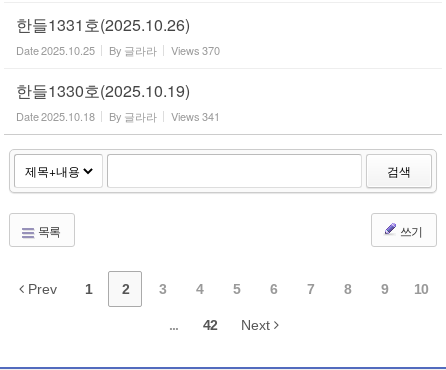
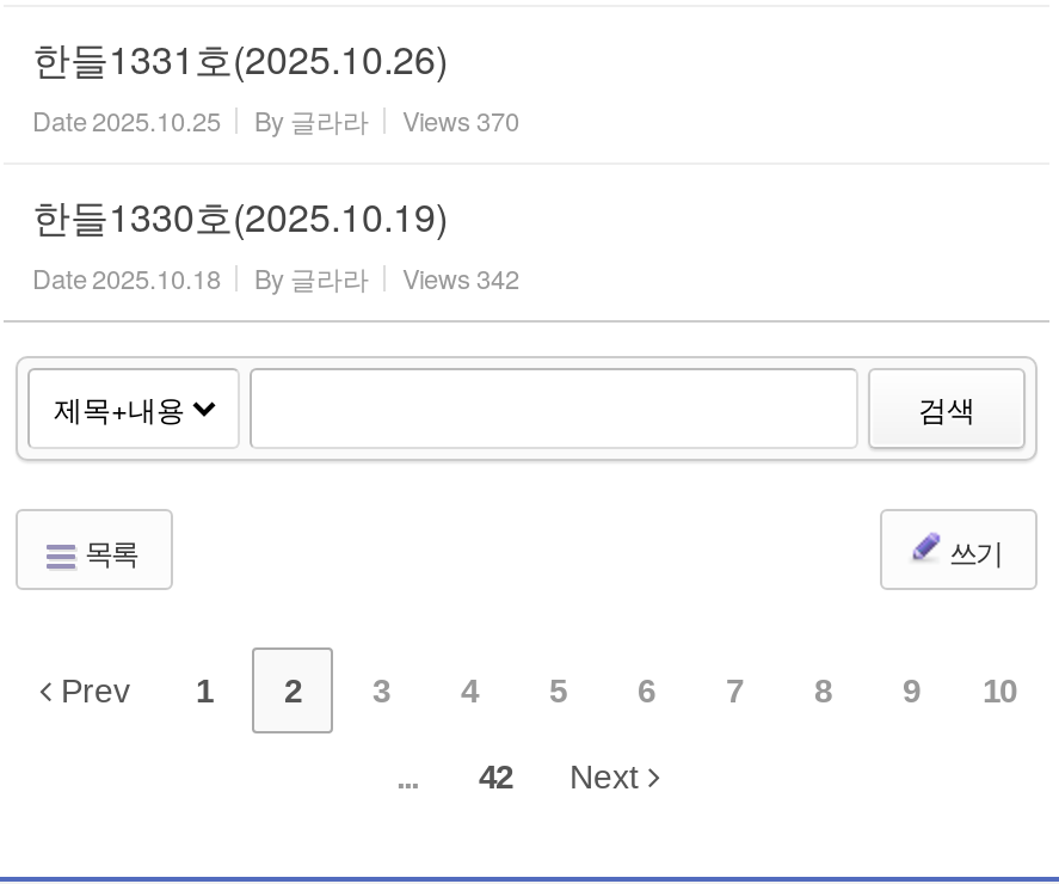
- Date 2025.10.18 By 글라라 Views 341
+ Date 2025.10.18 By 글라라 Views 342
